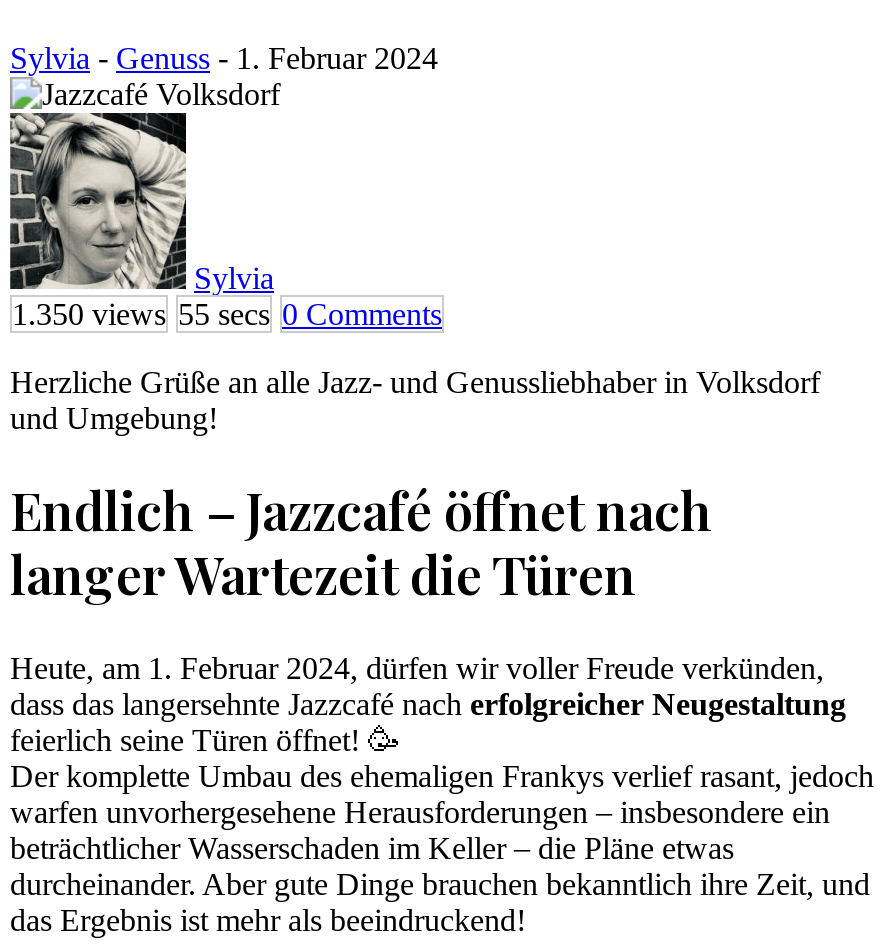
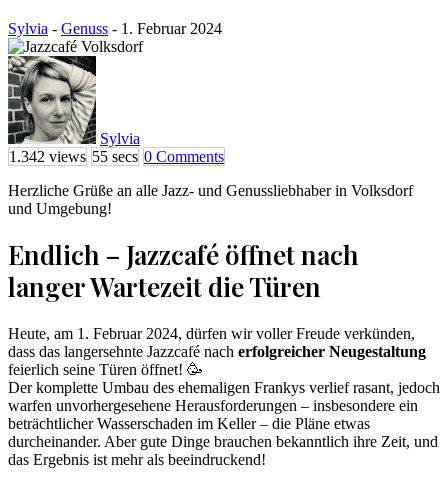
- 1.350 views 55 secs 0 Comments
+ 1.342 views 55 secs 0 Comments
